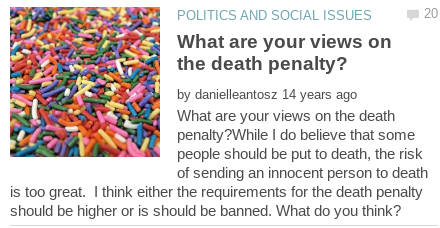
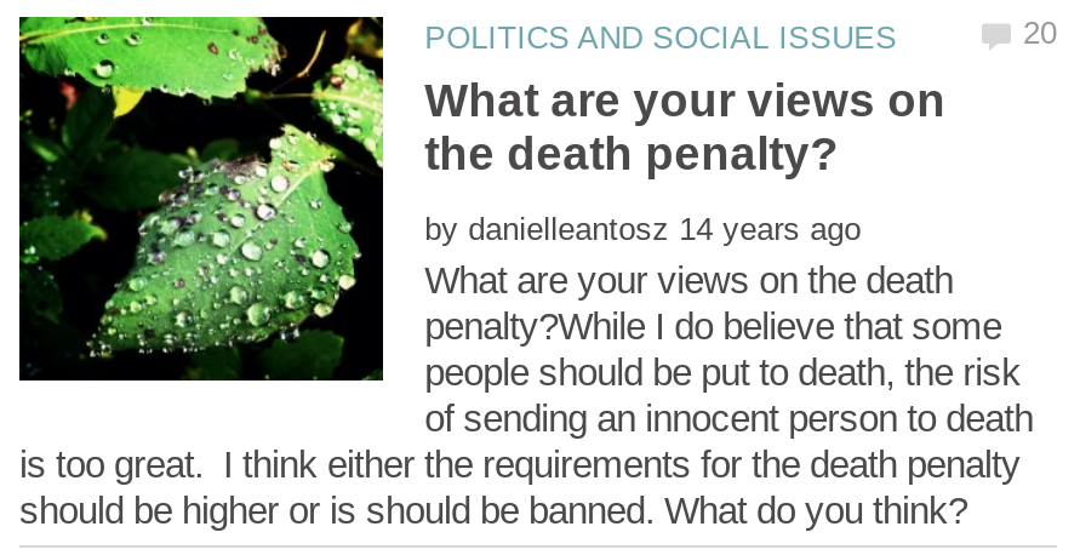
- [image]
+ [image]
